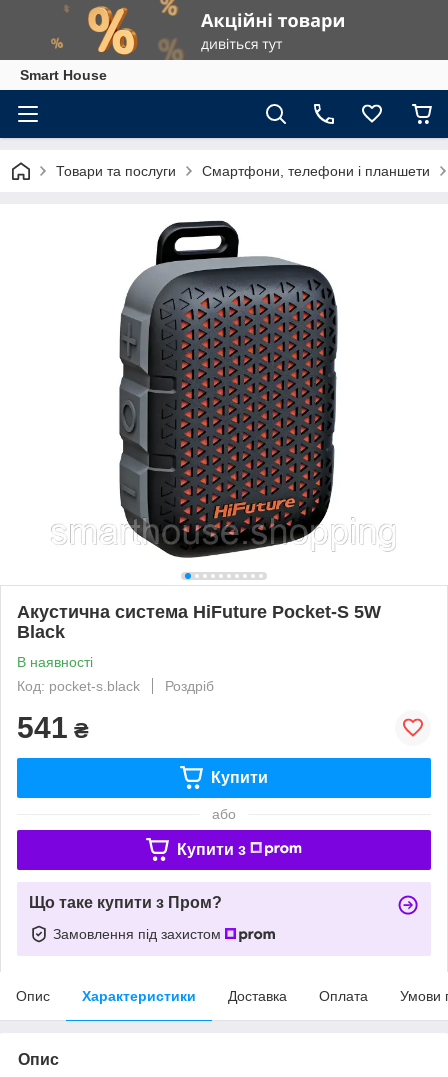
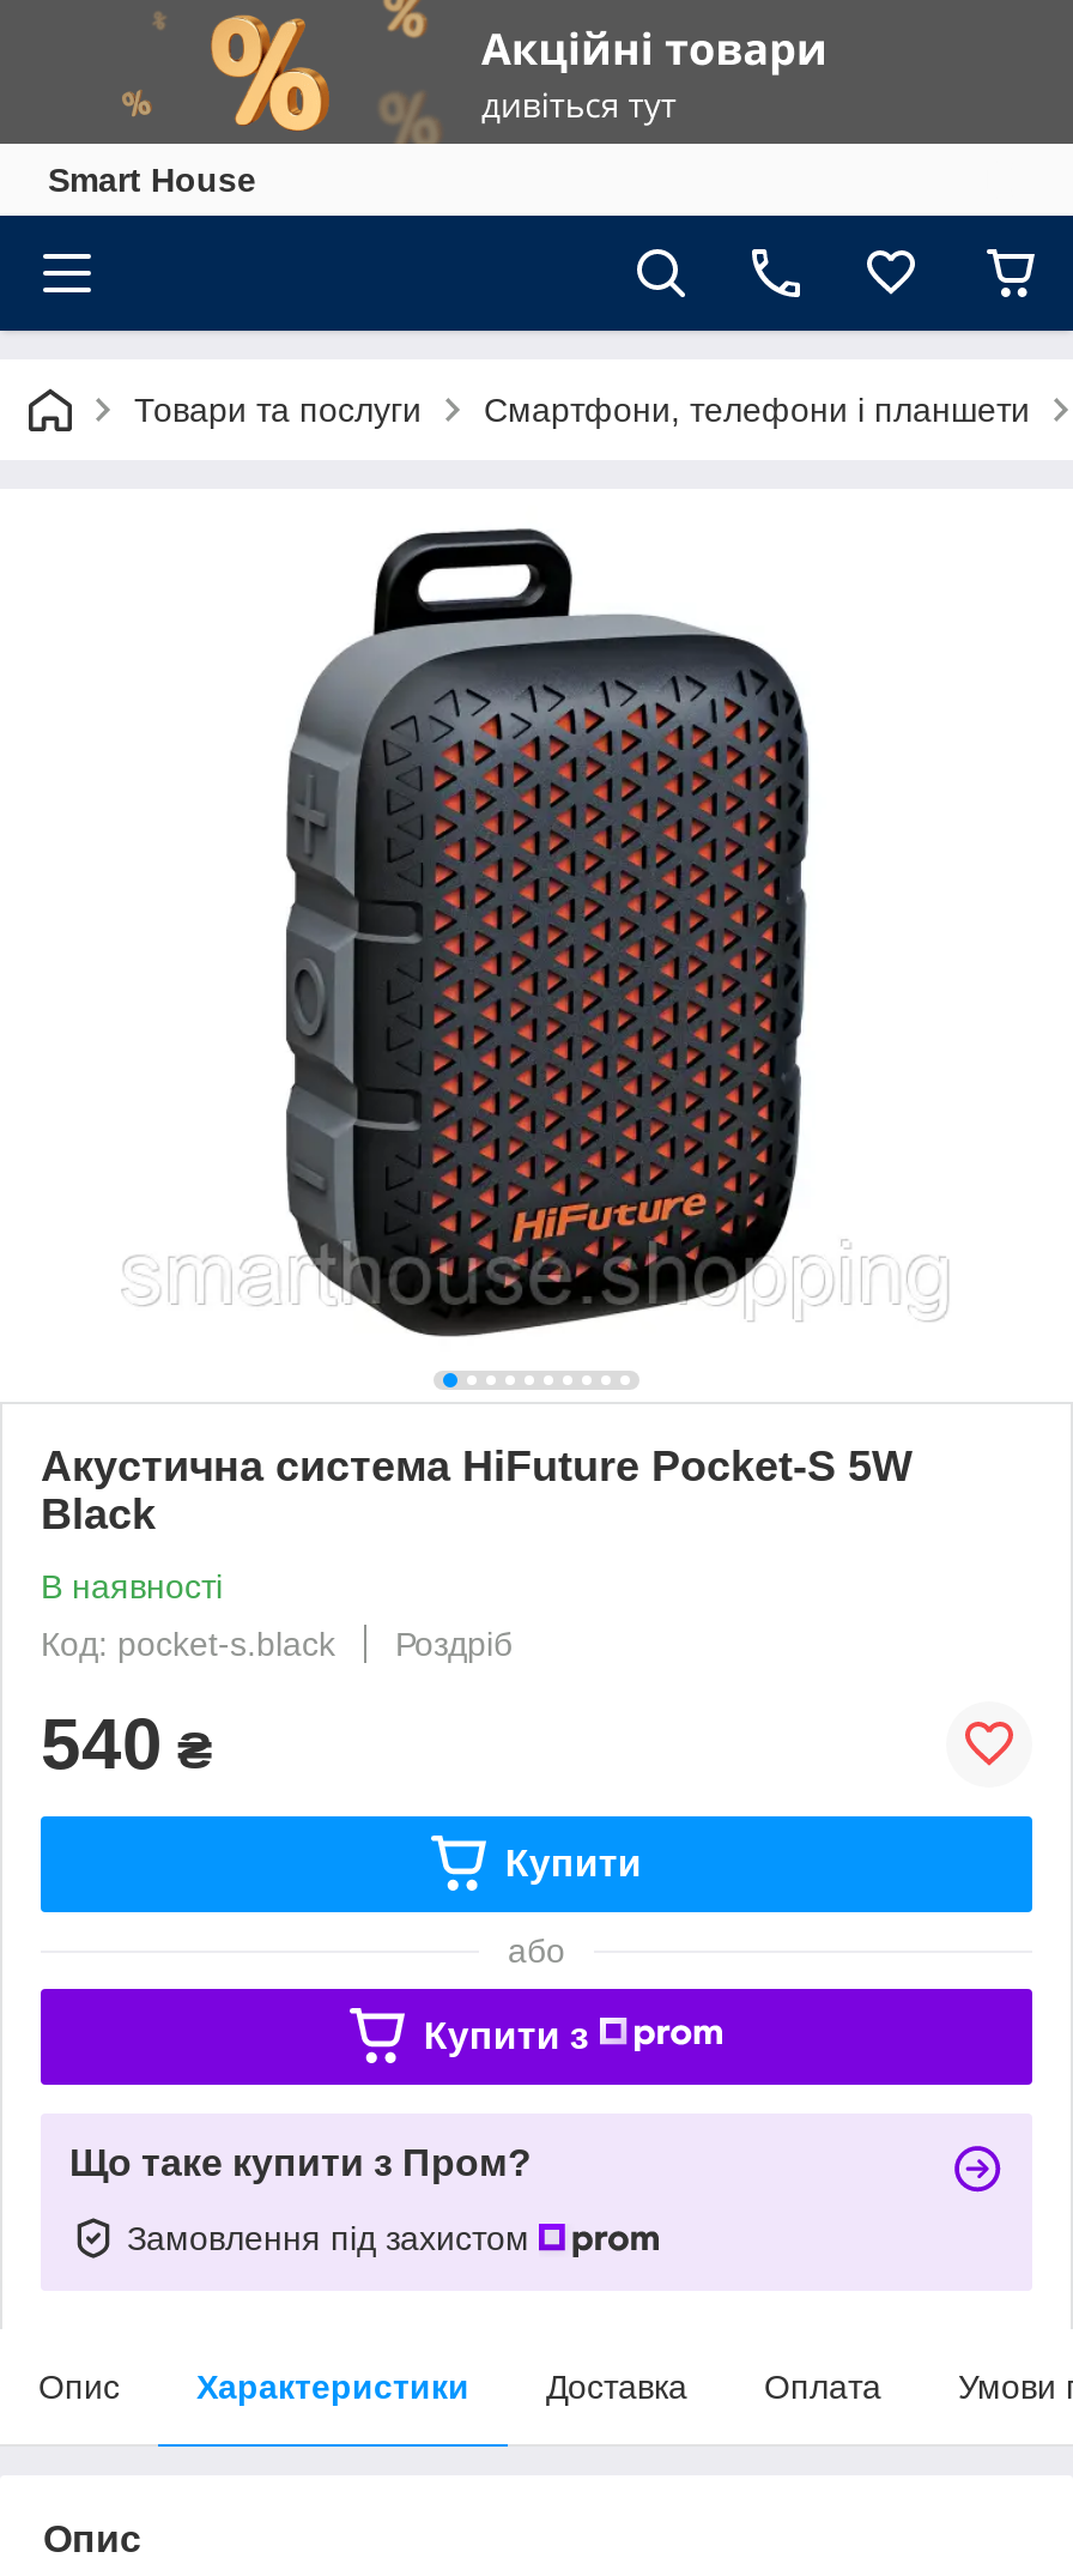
- 541 ₴
+ 540 ₴
